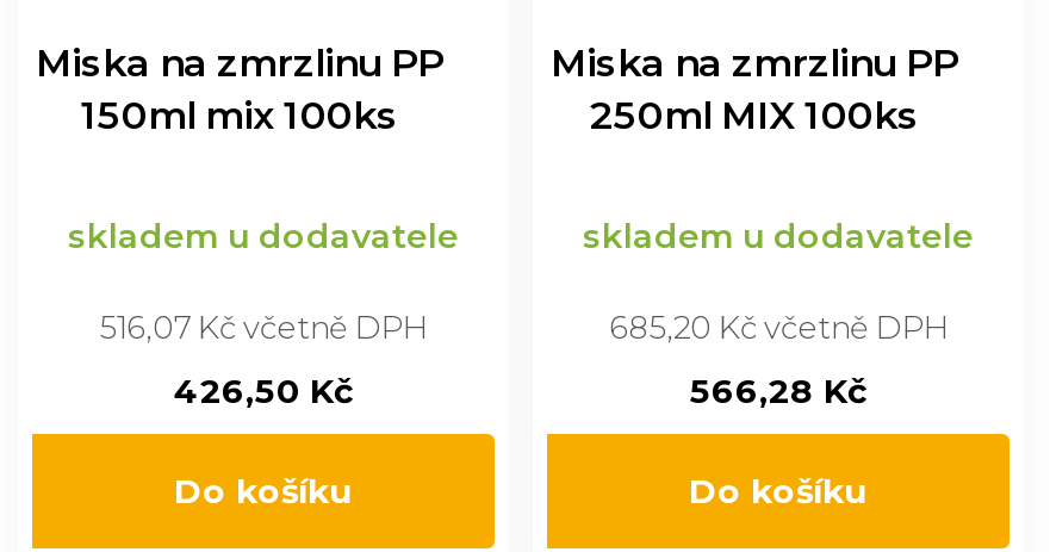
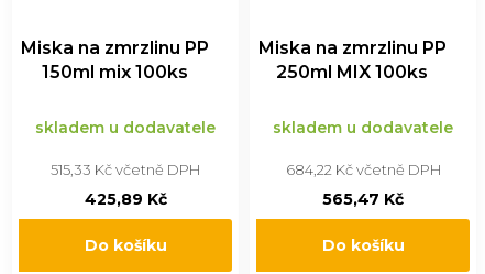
- 516,07 Kč včetně DPH
+ 515,33 Kč včetně DPH

- 685,20 Kč včetně DPH
+ 684,22 Kč včetně DPH

- 426,50 Kč
+ 425,89 Kč

- 566,28 Kč
+ 565,47 Kč
